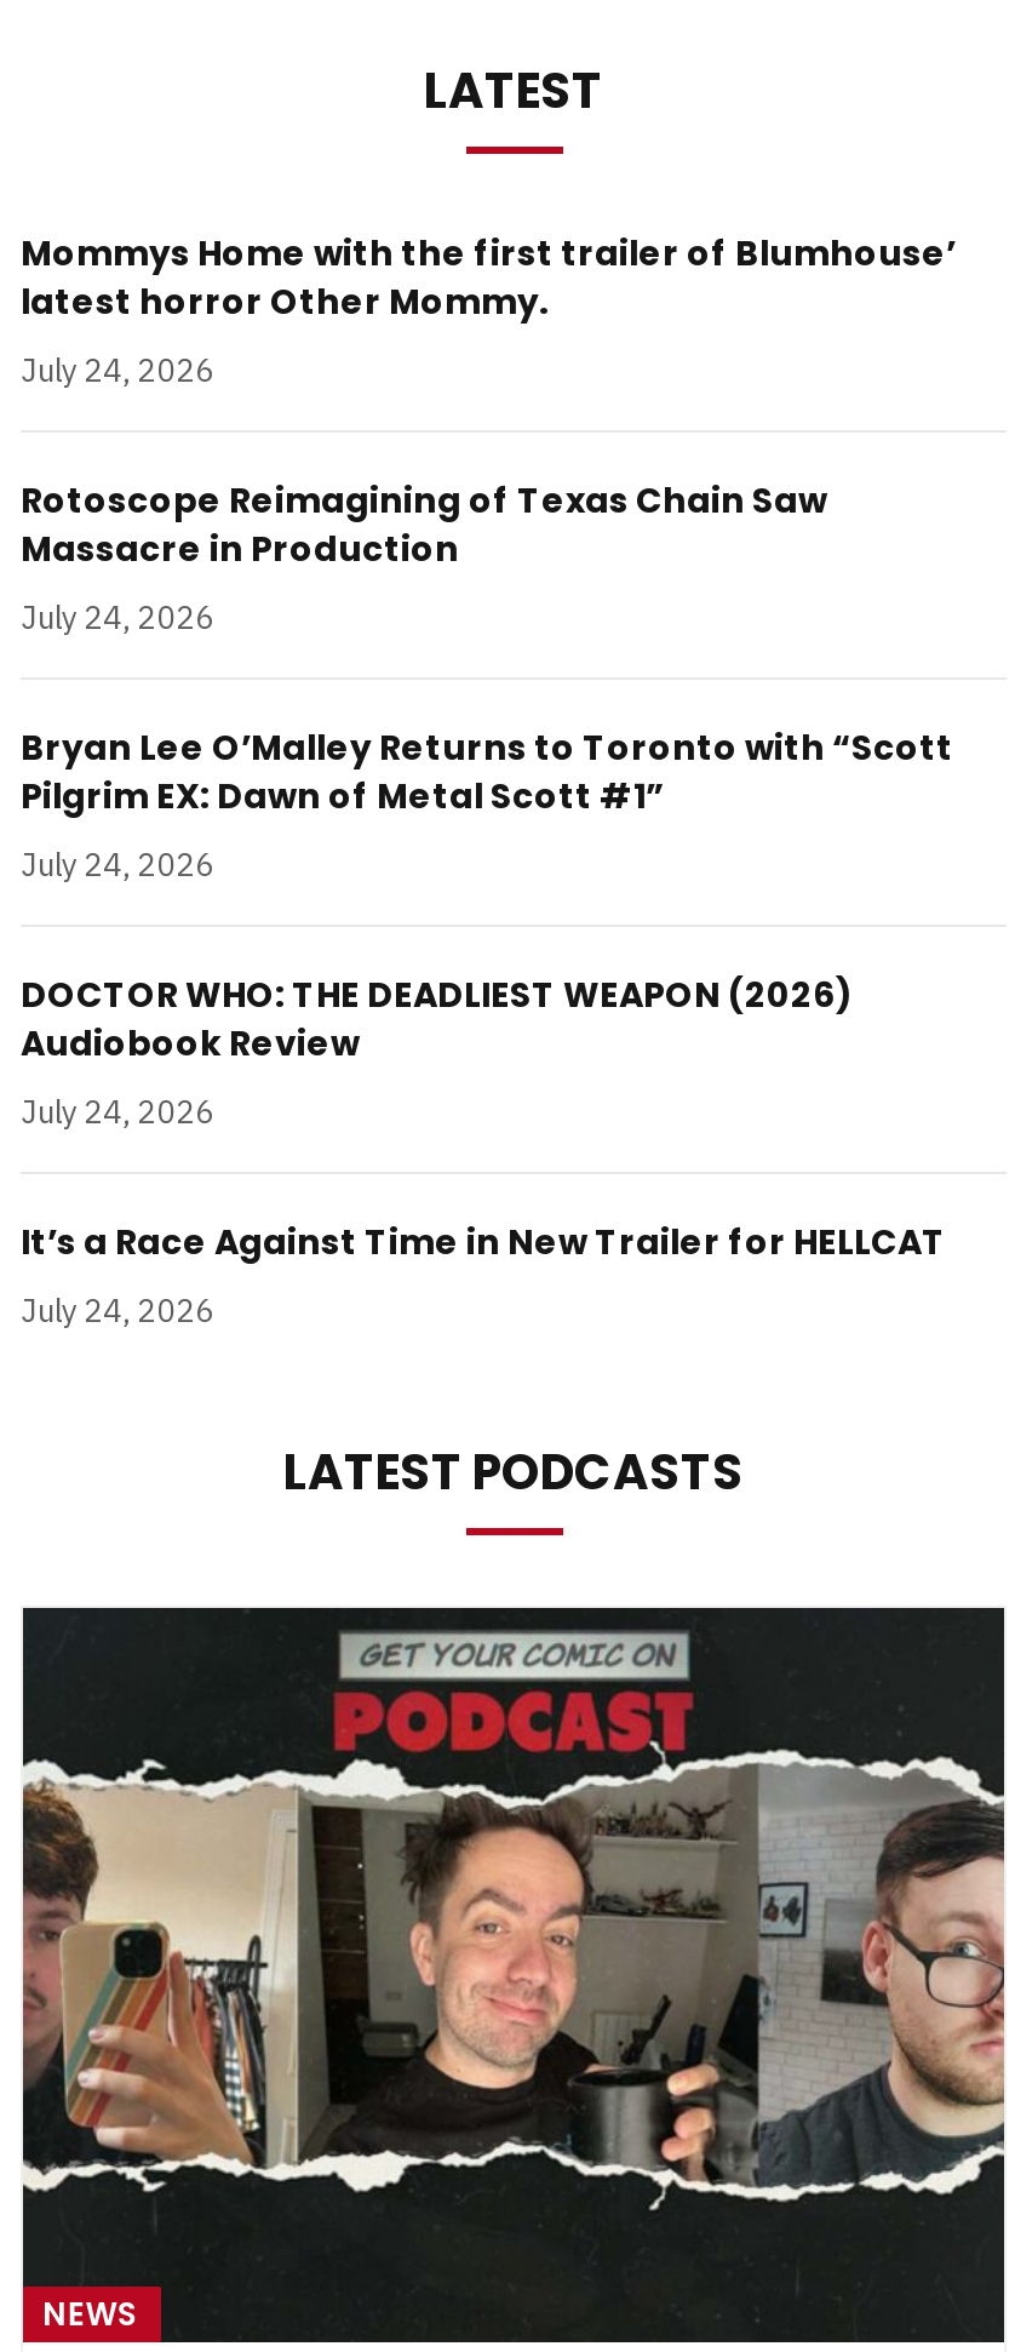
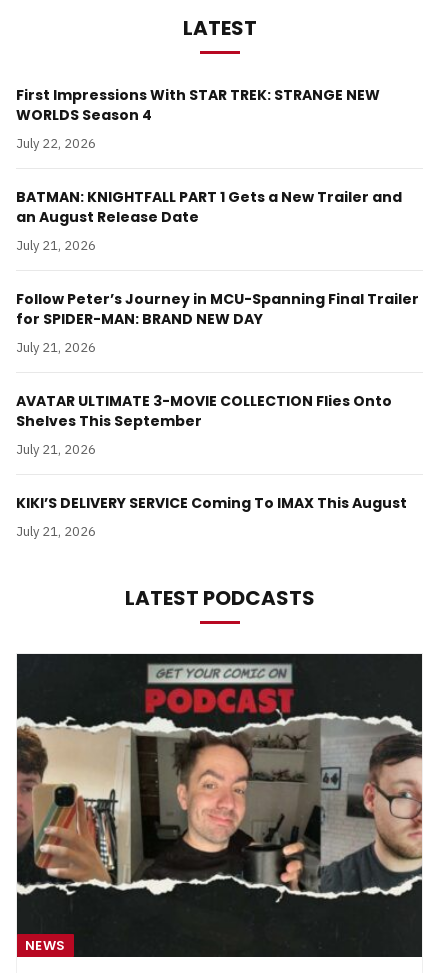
- Mommys Home with the first trailer of Blumhouse’
- latest horror Other Mommy.
+ First Impressions With STAR TREK: STRANGE NEW
+ WORLDS Season 4

- July 24, 2026
+ July 22, 2026

- Rotoscope Reimagining of Texas Chain Saw
- Massacre in Production
+ BATMAN: KNIGHTFALL PART 1 Gets a New Trailer and
+ an August Release Date

- July 24, 2026
+ July 21, 2026

- Bryan Lee O’Malley Returns to Toronto with “Scott
- Pilgrim EX: Dawn of Metal Scott #1”
+ Follow Peter’s Journey in MCU-Spanning Final Trailer
+ for SPIDER-MAN: BRAND NEW DAY

- July 24, 2026
+ July 21, 2026

- DOCTOR WHO: THE DEADLIEST WEAPON (2026)
- Audiobook Review
+ AVATAR ULTIMATE 3-MOVIE COLLECTION Flies Onto
+ Shelves This September

- July 24, 2026
+ July 21, 2026

- It’s a Race Against Time in New Trailer for HELLCAT
+ KIKI’S DELIVERY SERVICE Coming To IMAX This August

- July 24, 2026
+ July 21, 2026
